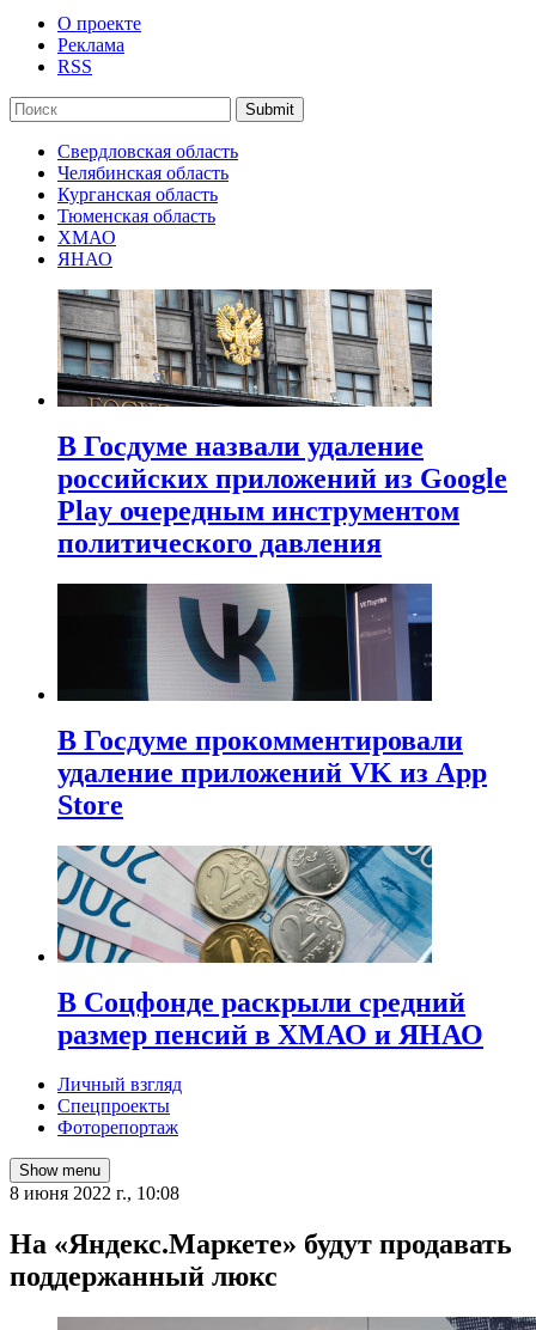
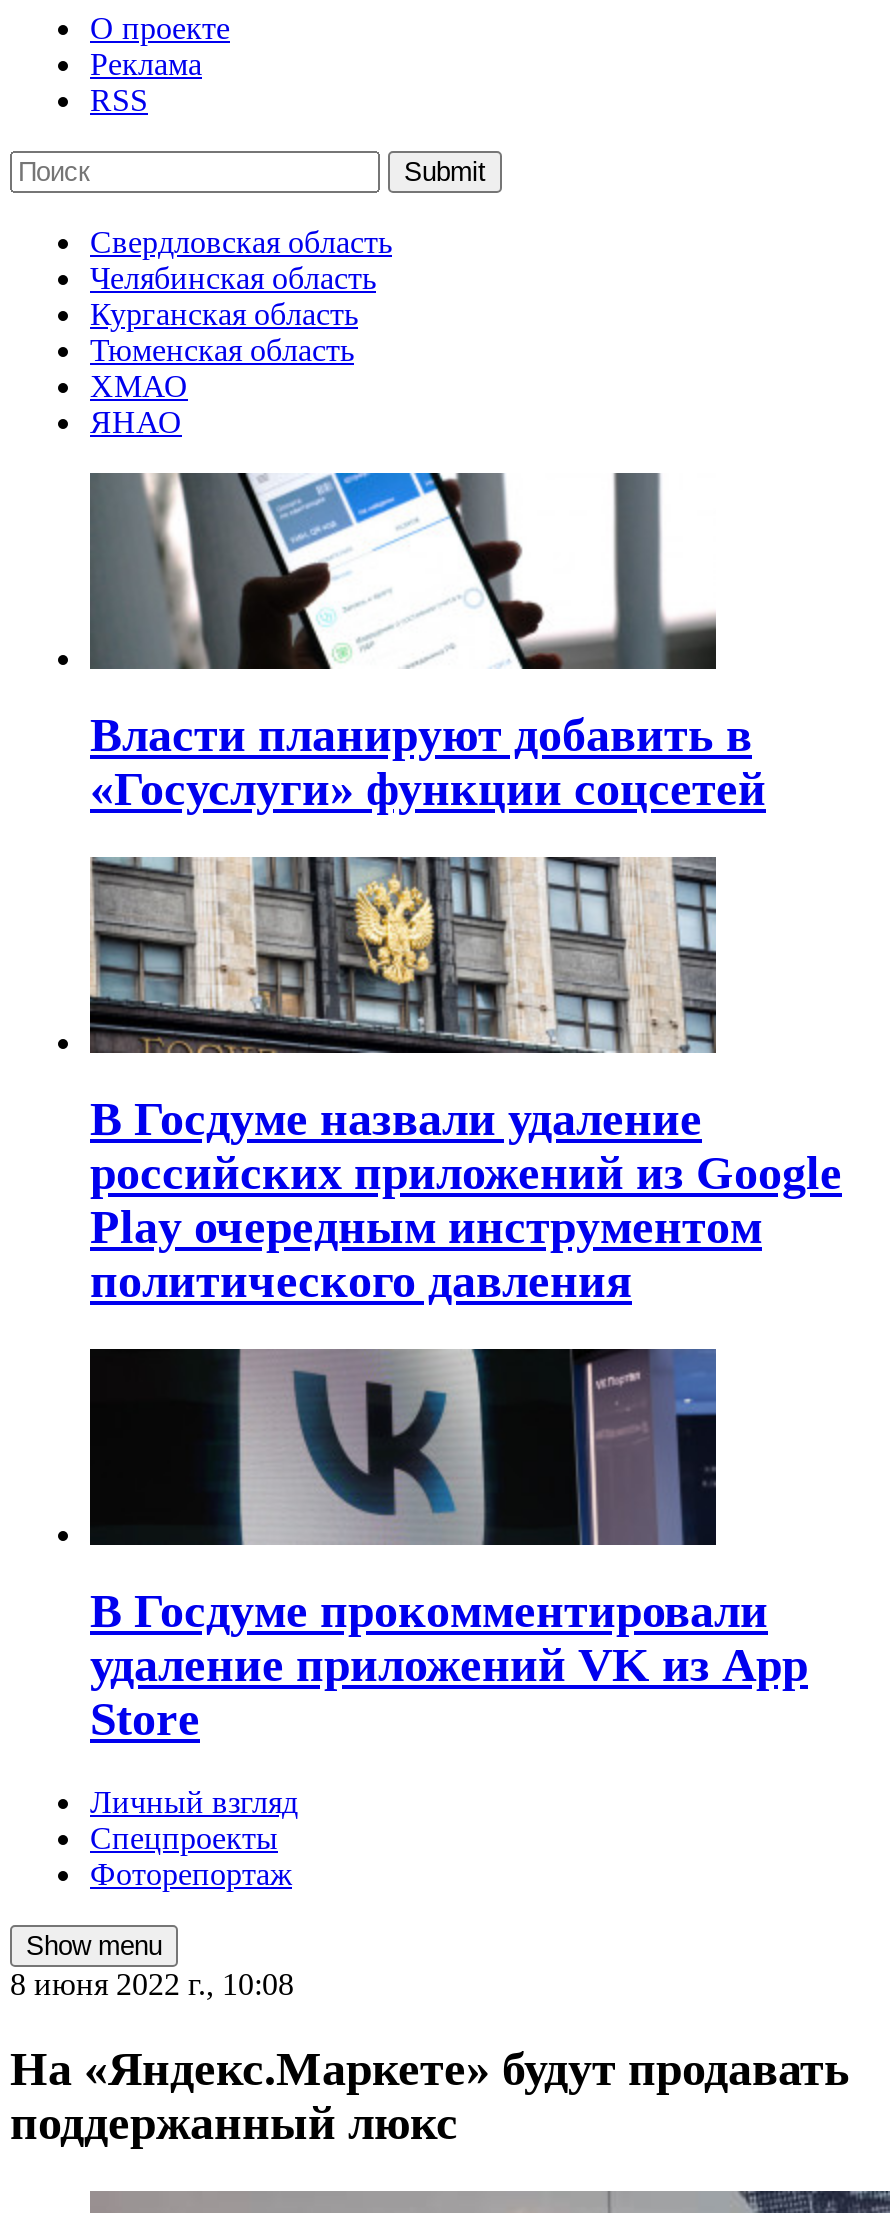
+ [image]
+ Власти планируют добавить в
+ «Госуслуги» функции соцсетей

moved down: [image] | В Госдуме назвали удаление | российских приложений из Google | Play очередным инструментом | политического давления | В Госдуме прокомментировали | Store

- [image]
- В Соцфонде раскрыли средний
- размер пенсий в ХМАО и ЯНАО
